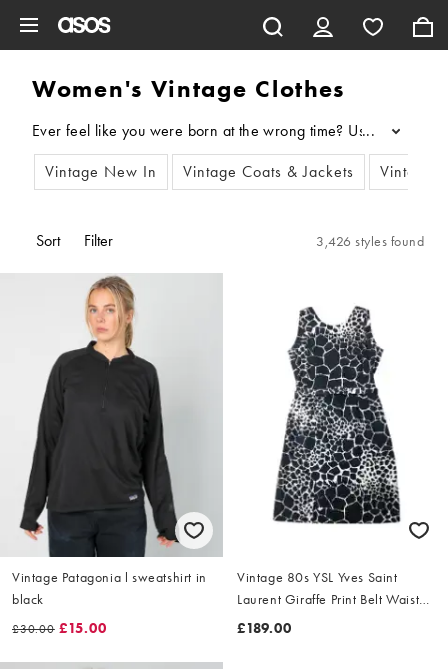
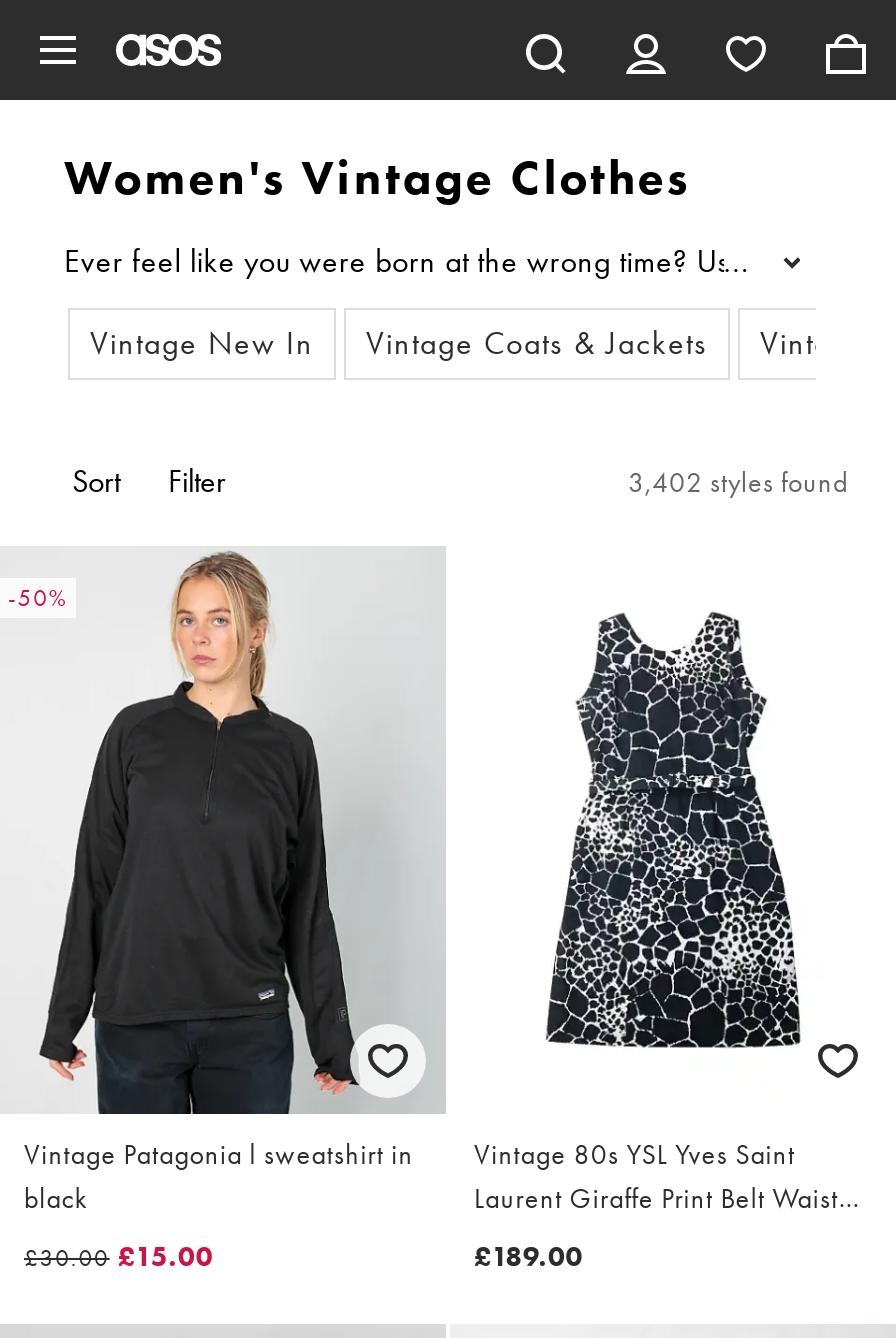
- 3,426 styles found
+ 3,402 styles found
+ -50%
